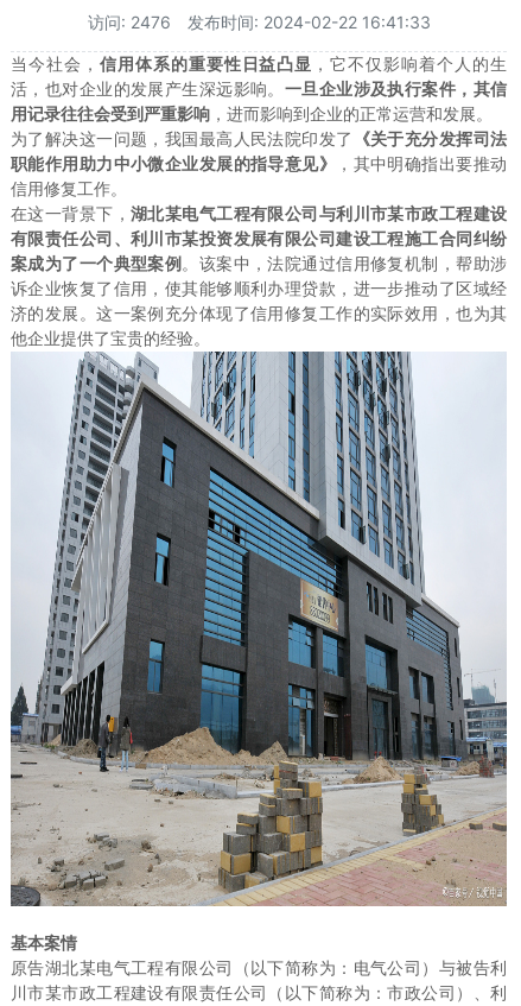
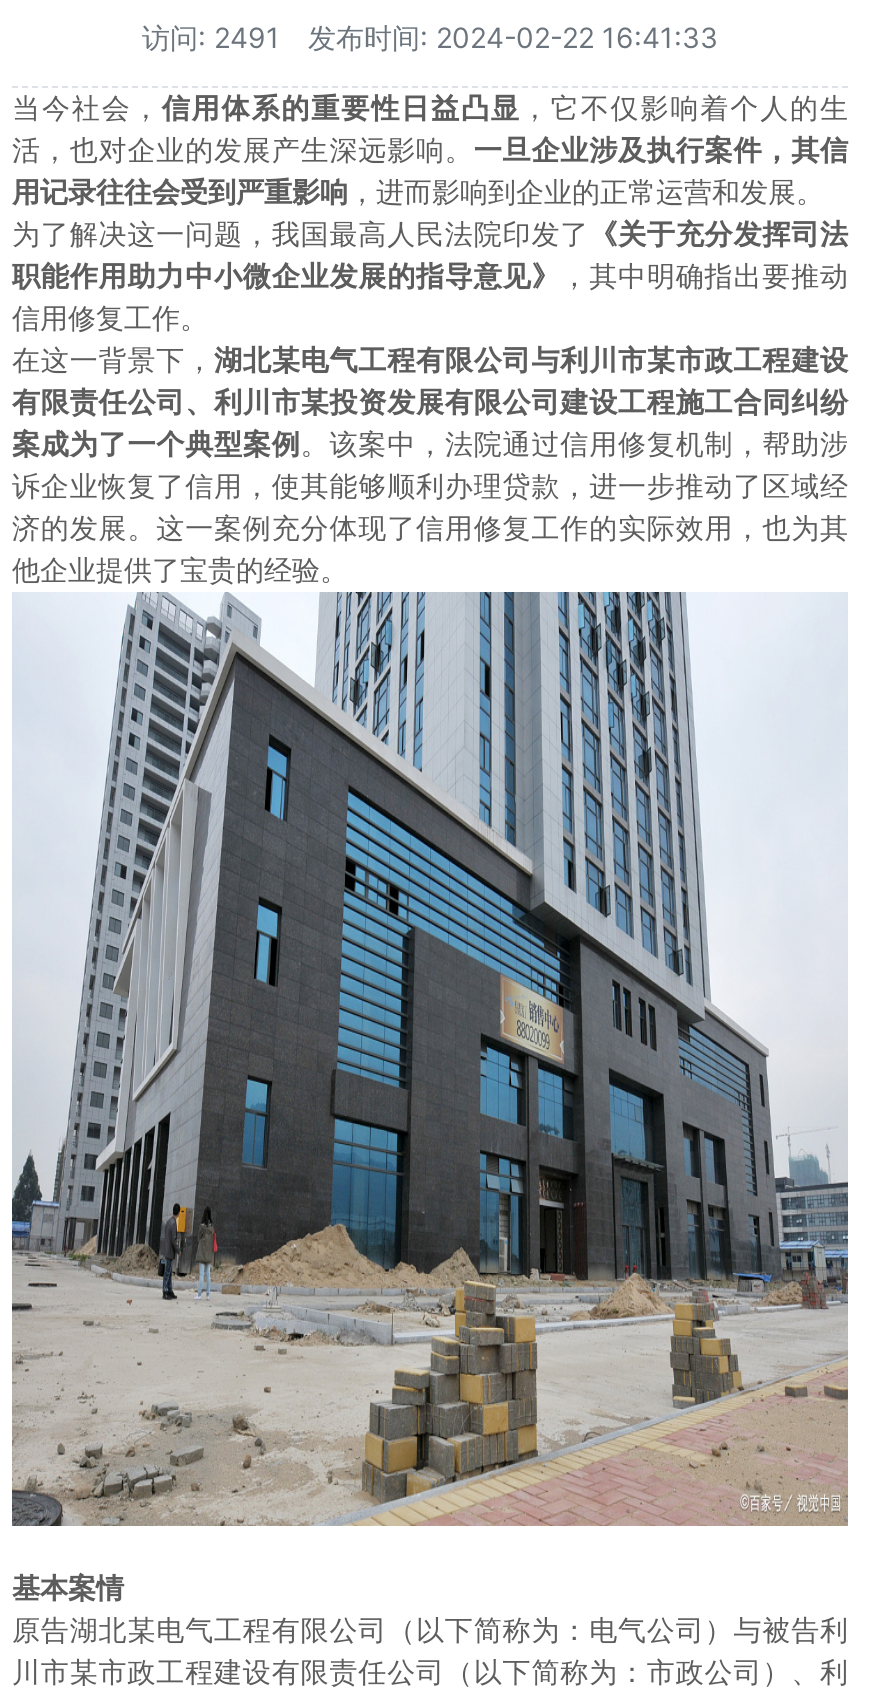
- 访问: 2476 发布时间: 2024-02-22 16:41:33
+ 访问: 2491 发布时间: 2024-02-22 16:41:33
